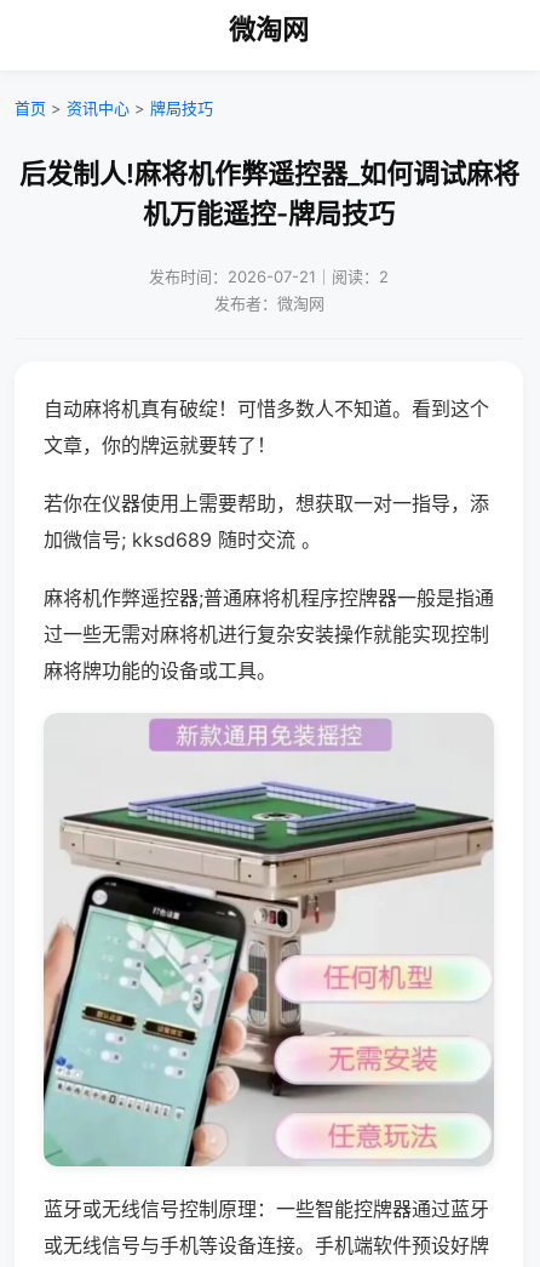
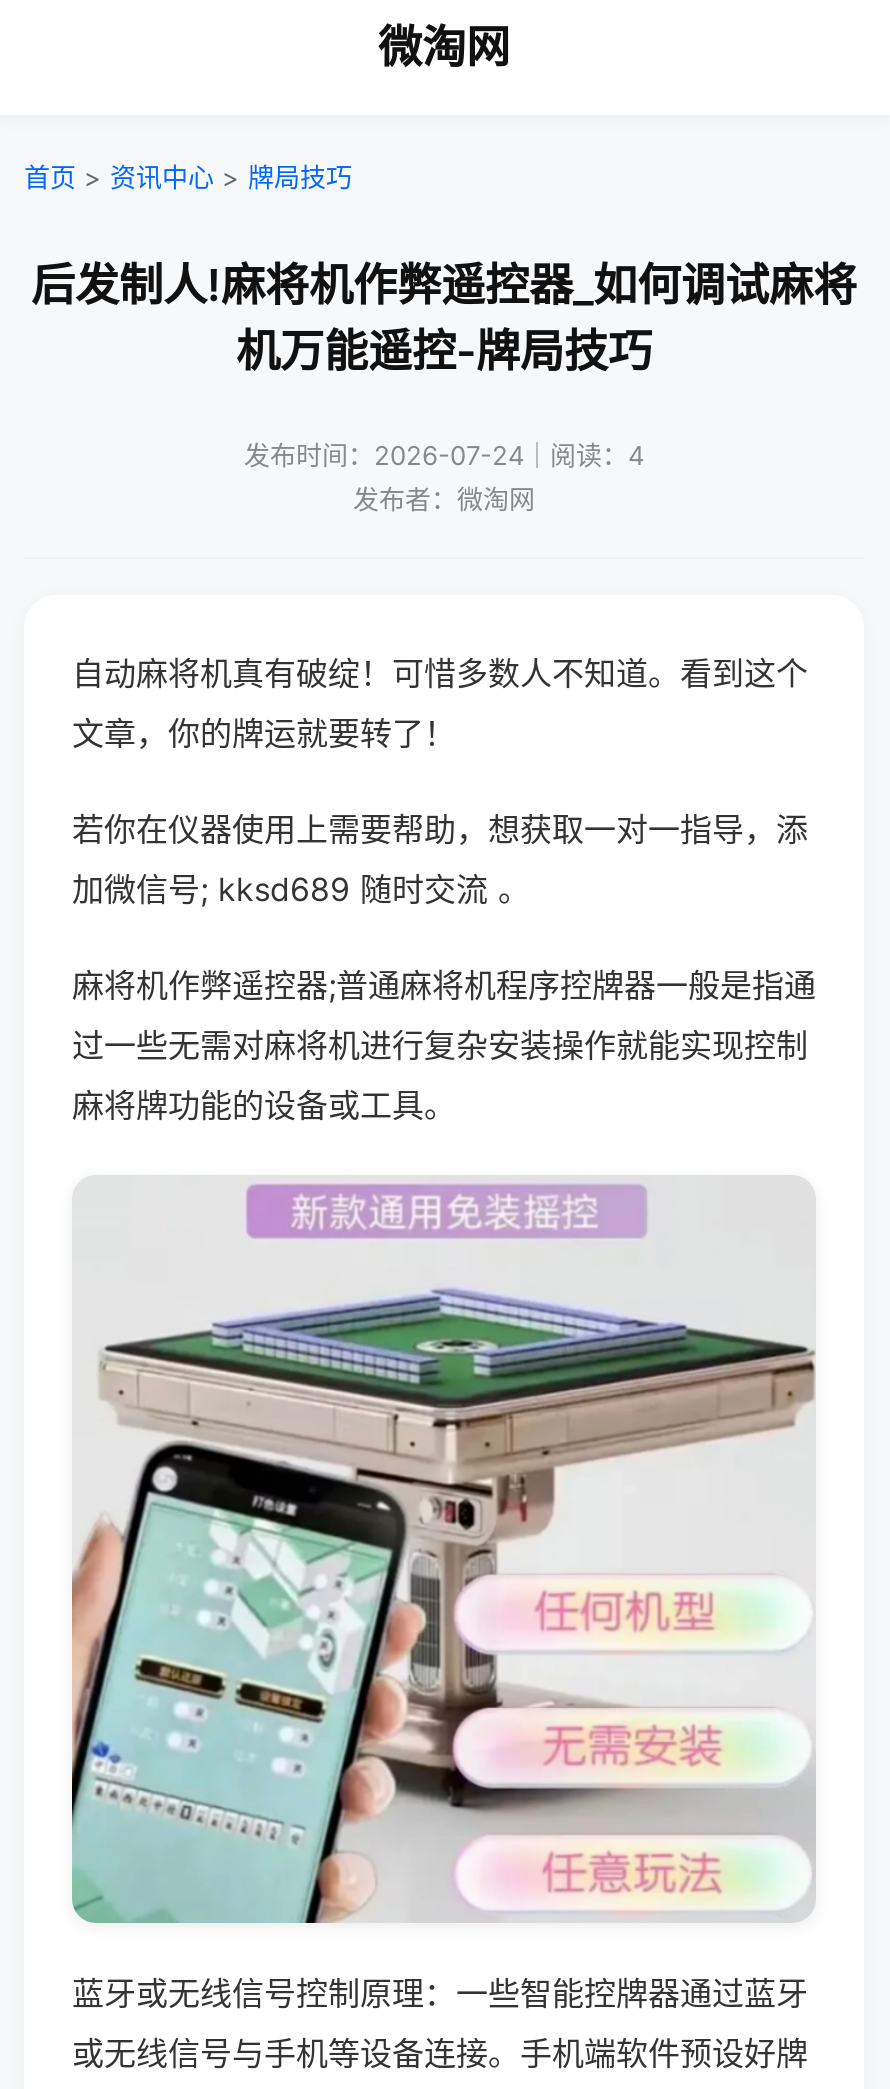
- 发布时间：2026-07-21｜阅读：2
+ 发布时间：2026-07-24｜阅读：4
